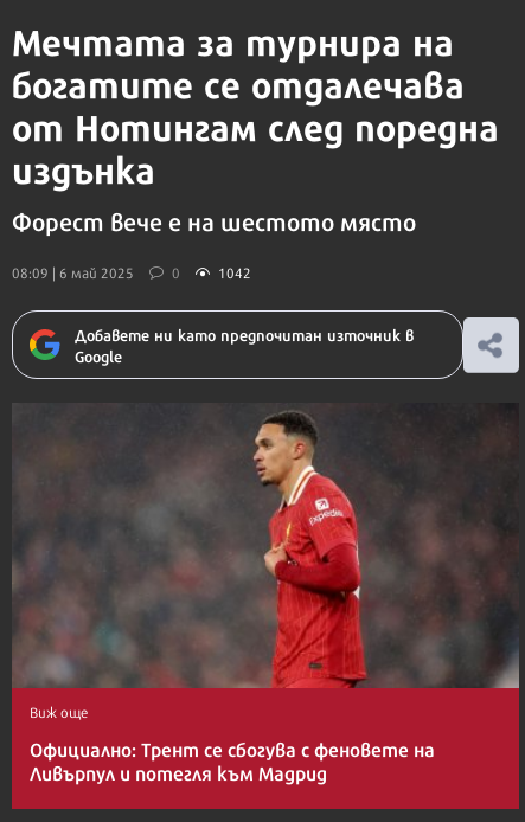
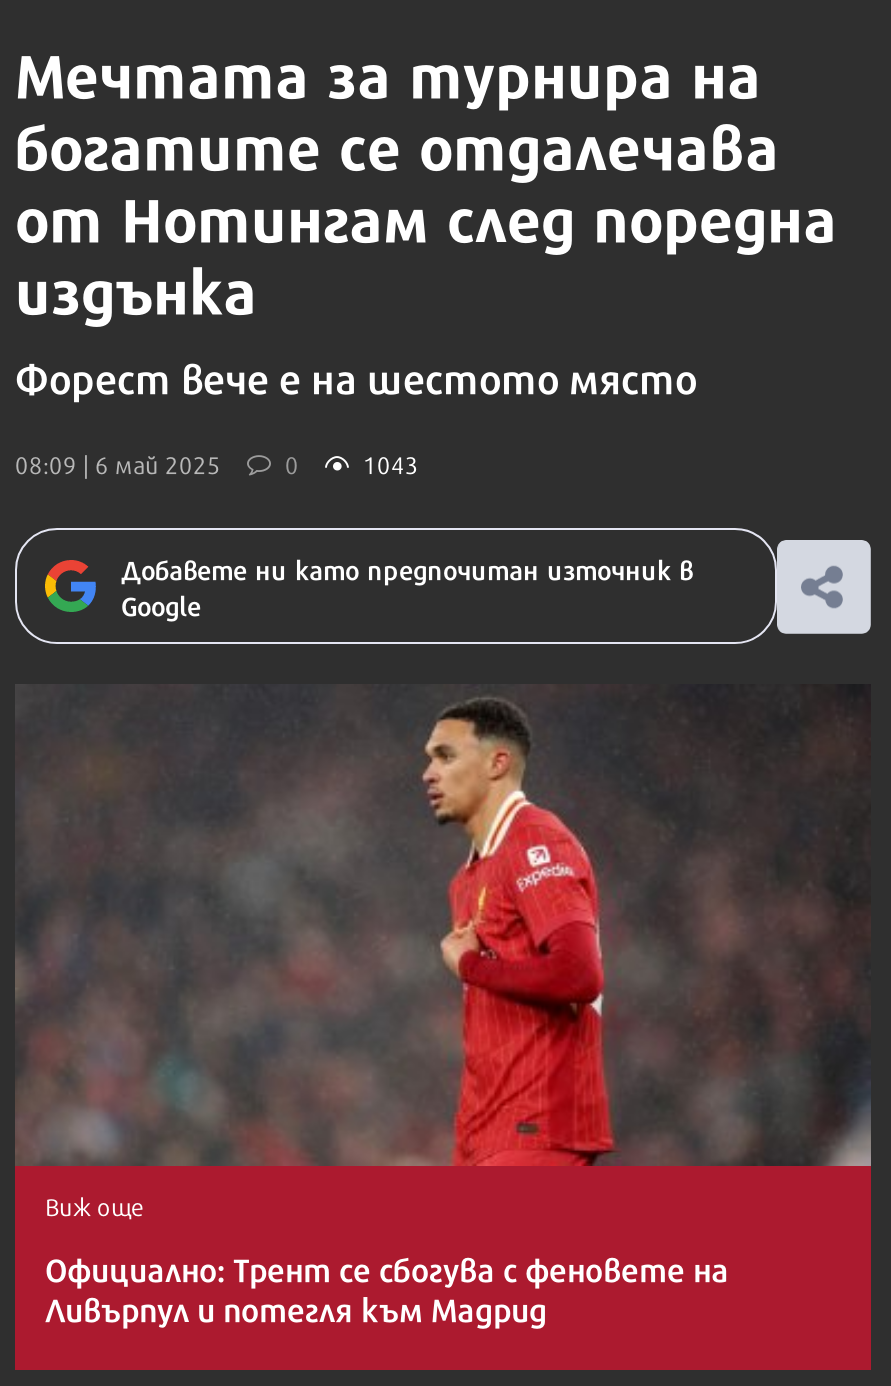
- 1042
+ 1043
